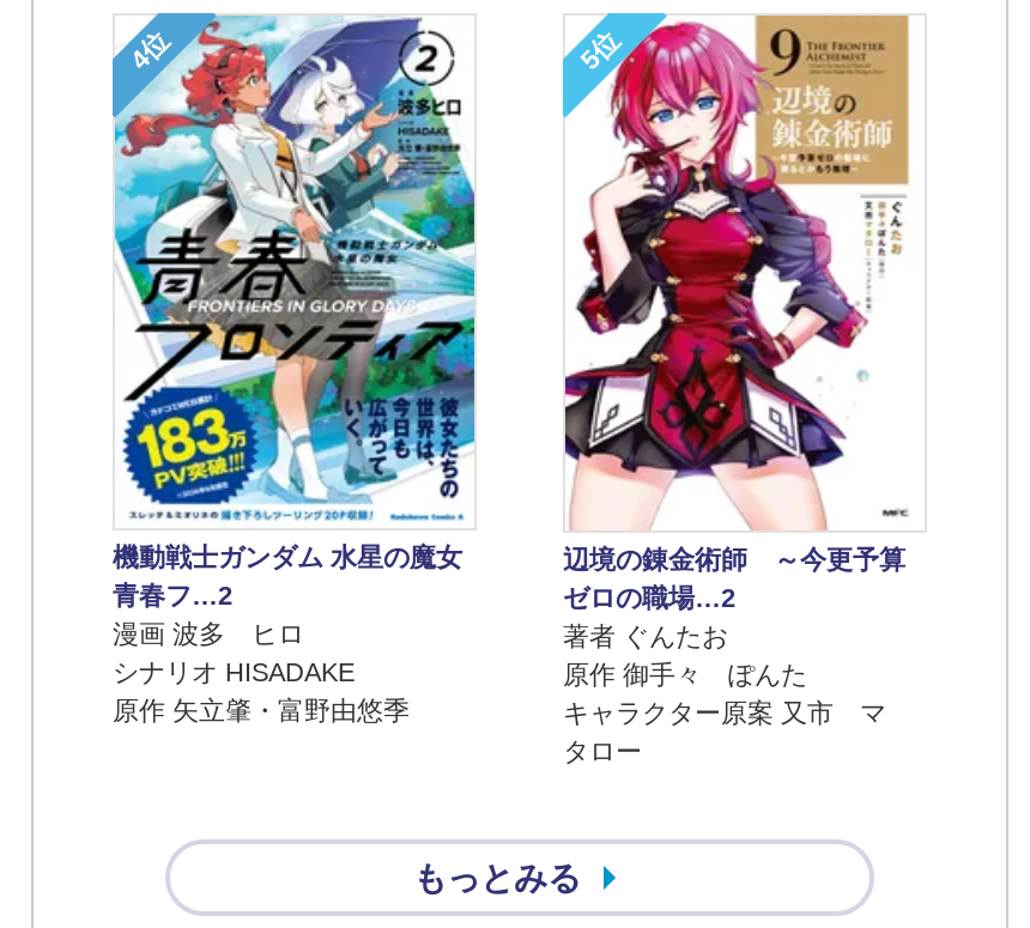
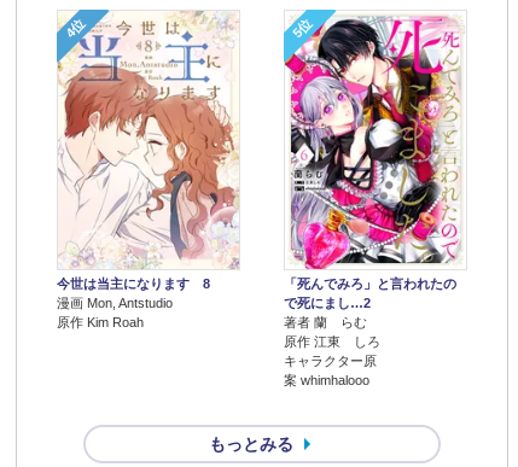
- [image]
- 機動戦士ガンダム 水星の魔女
- 青春フ…2
- 漫画 波多 ヒロ
- シナリオ HISADAKE
- 原作 矢立肇・富野由悠季
+ [image]
+ 今世は当主になります 8
+ 漫画 Mon, Antstudio
+ 原作 Kim Roah

- [image]
- 辺境の錬金術師 ～今更予算
- ゼロの職場…2
- 著者 ぐんたお
- 原作 御手々 ぽんた
- キャラクター原案 又市 マ
- タロー
+ [image]
+ 「死んでみろ」と言われたの
+ で死にまし…2
+ 著者 蘭 らむ
+ 原作 江東 しろ
+ キャラクター原
+ 案 whimhalooo
